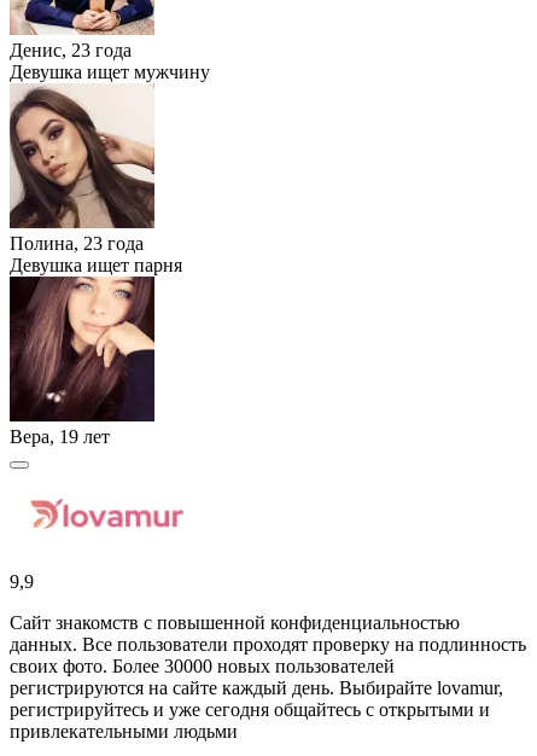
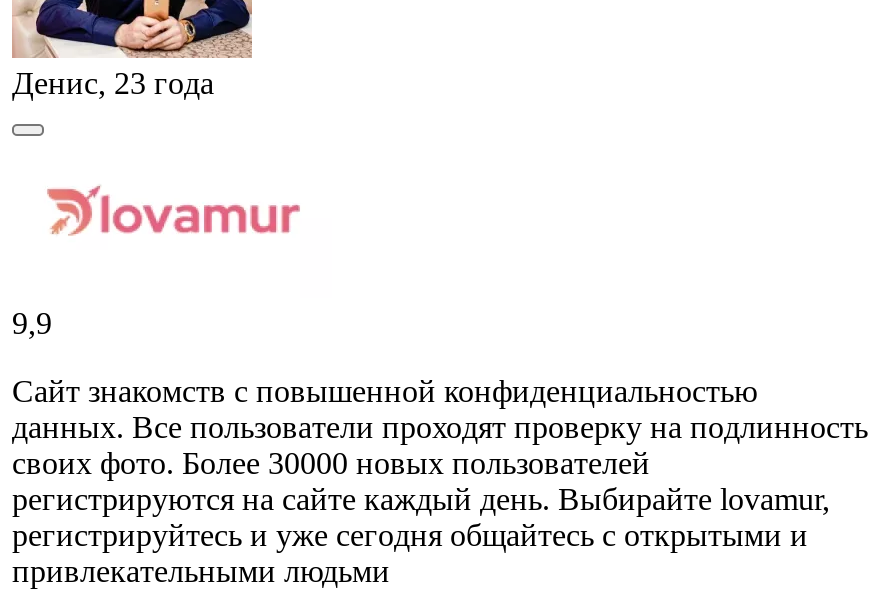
- Девушка ищет мужчину

- [image]
- Полина, 23 года
- Девушка ищет парня

- [image]
- Вера, 19 лет
